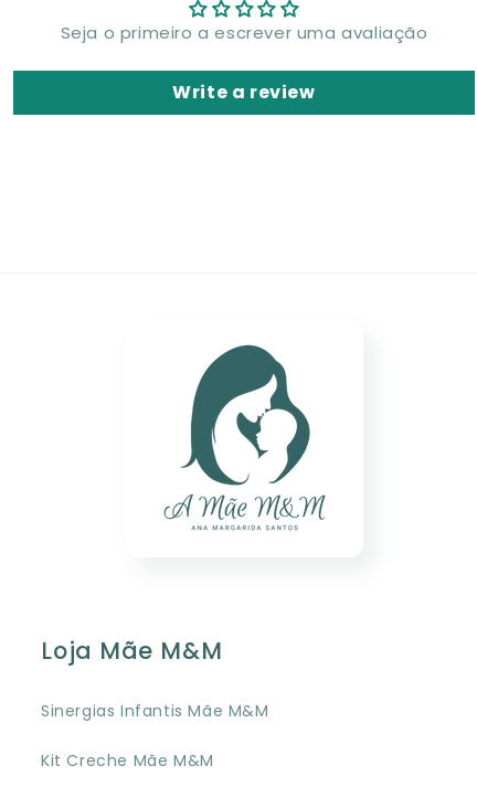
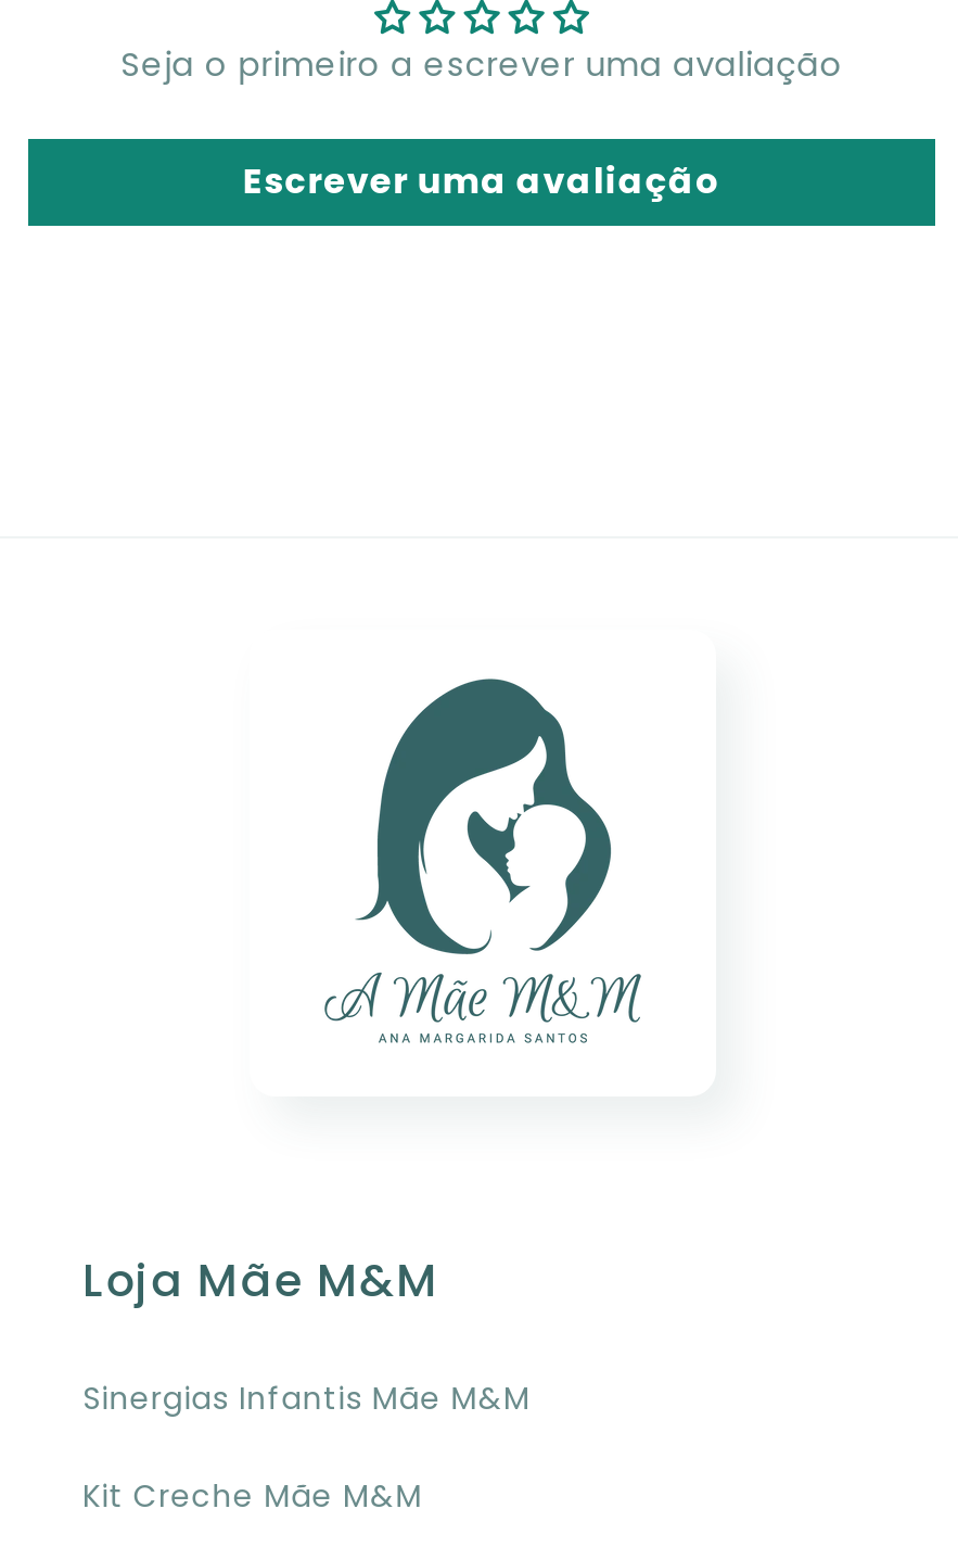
- Write a review
+ Escrever uma avaliação
